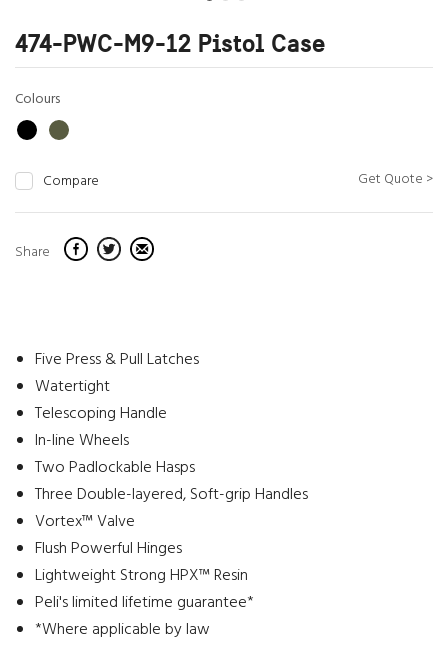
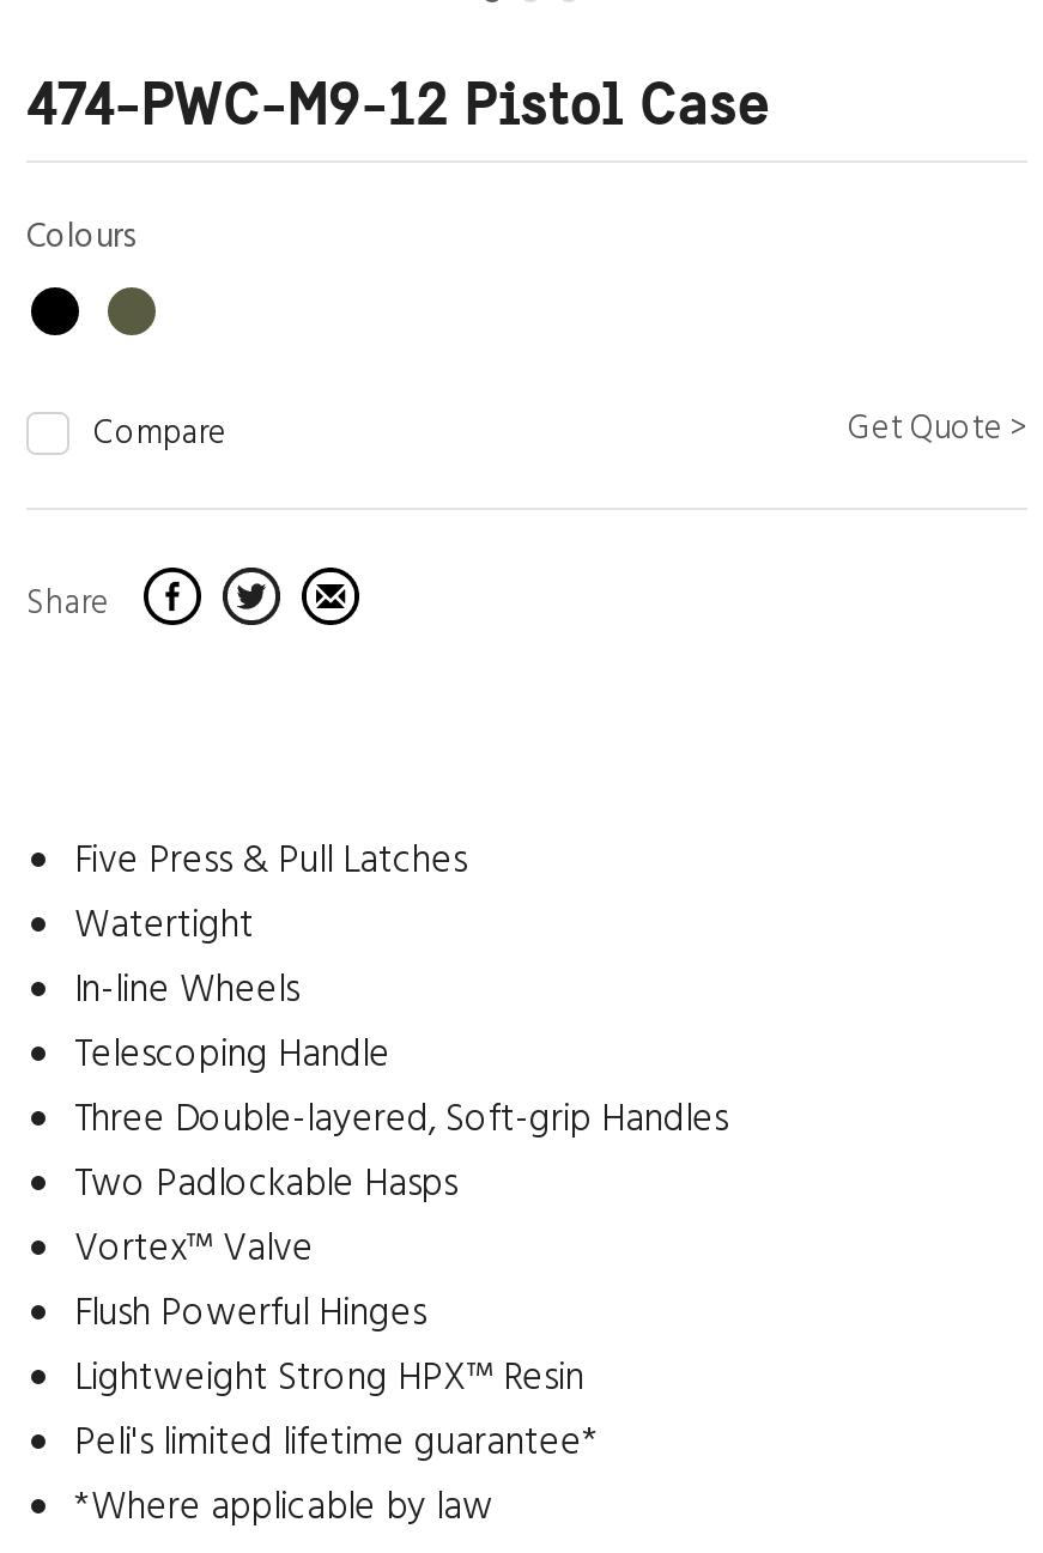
moved down: Telescoping Handle

moved up: In-line Wheels

moved down: Two Padlockable Hasps

moved up: Three Double-layered, Soft-grip Handles
